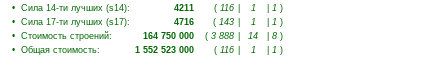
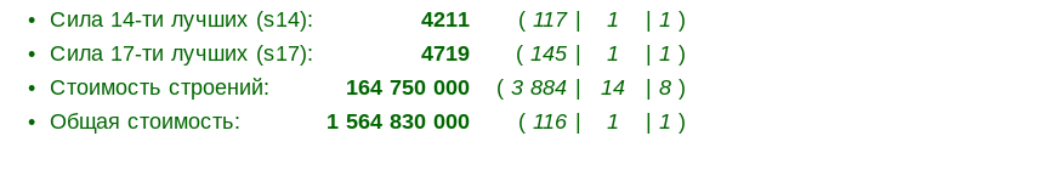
- 4211 (116 1 1)
+ 4211 (117 1 1)

- 4716
+ 4719

- (143
+ (145

- 164 750 000 (3 888 14 8 )
+ 164 750 000 (3 884 14 8 )

- 1 552 523 000 (116 1 1 )
+ 1 564 830 000 (116 1 1 )
